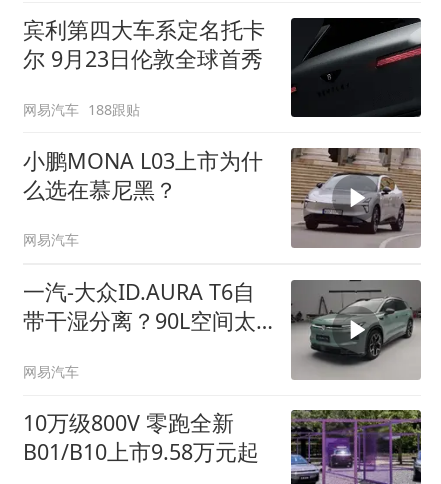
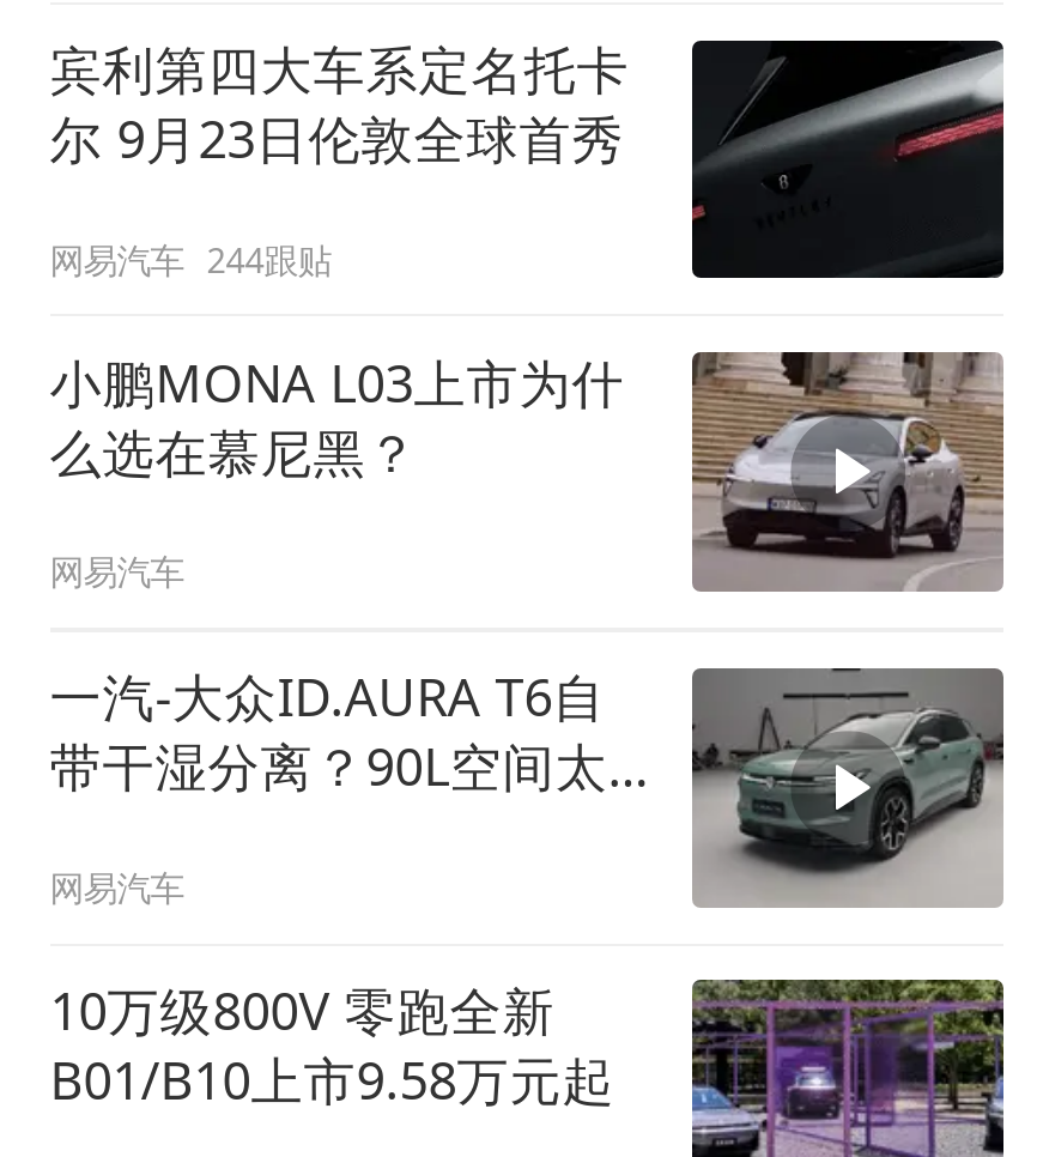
- 网易汽车 188跟贴
+ 网易汽车 244跟贴
